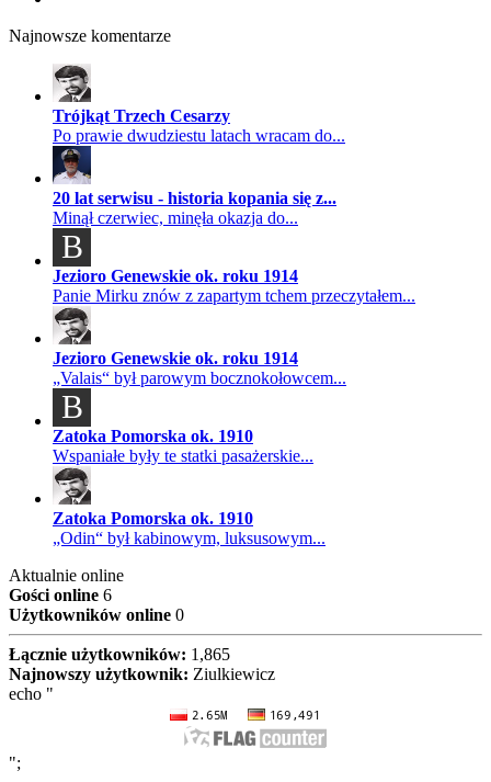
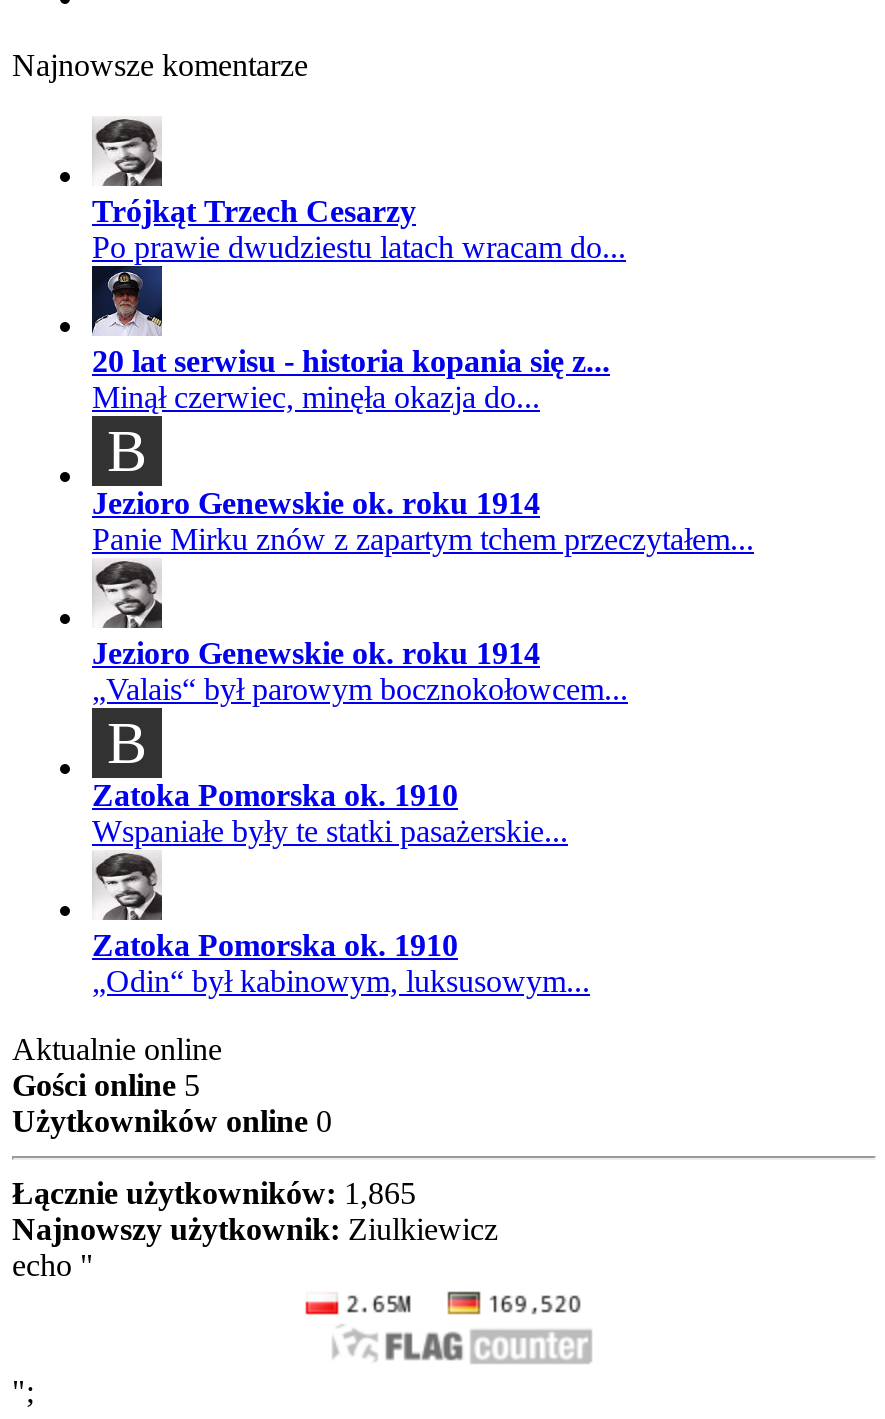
- Gości online 6
+ Gości online 5
